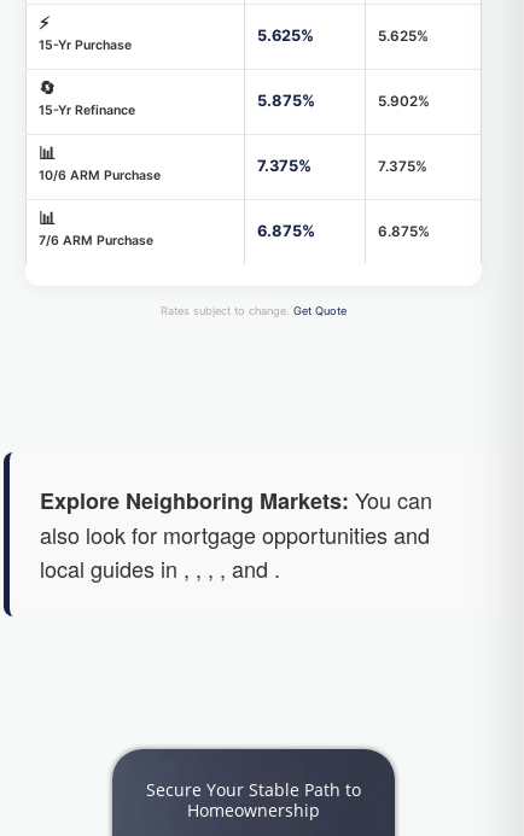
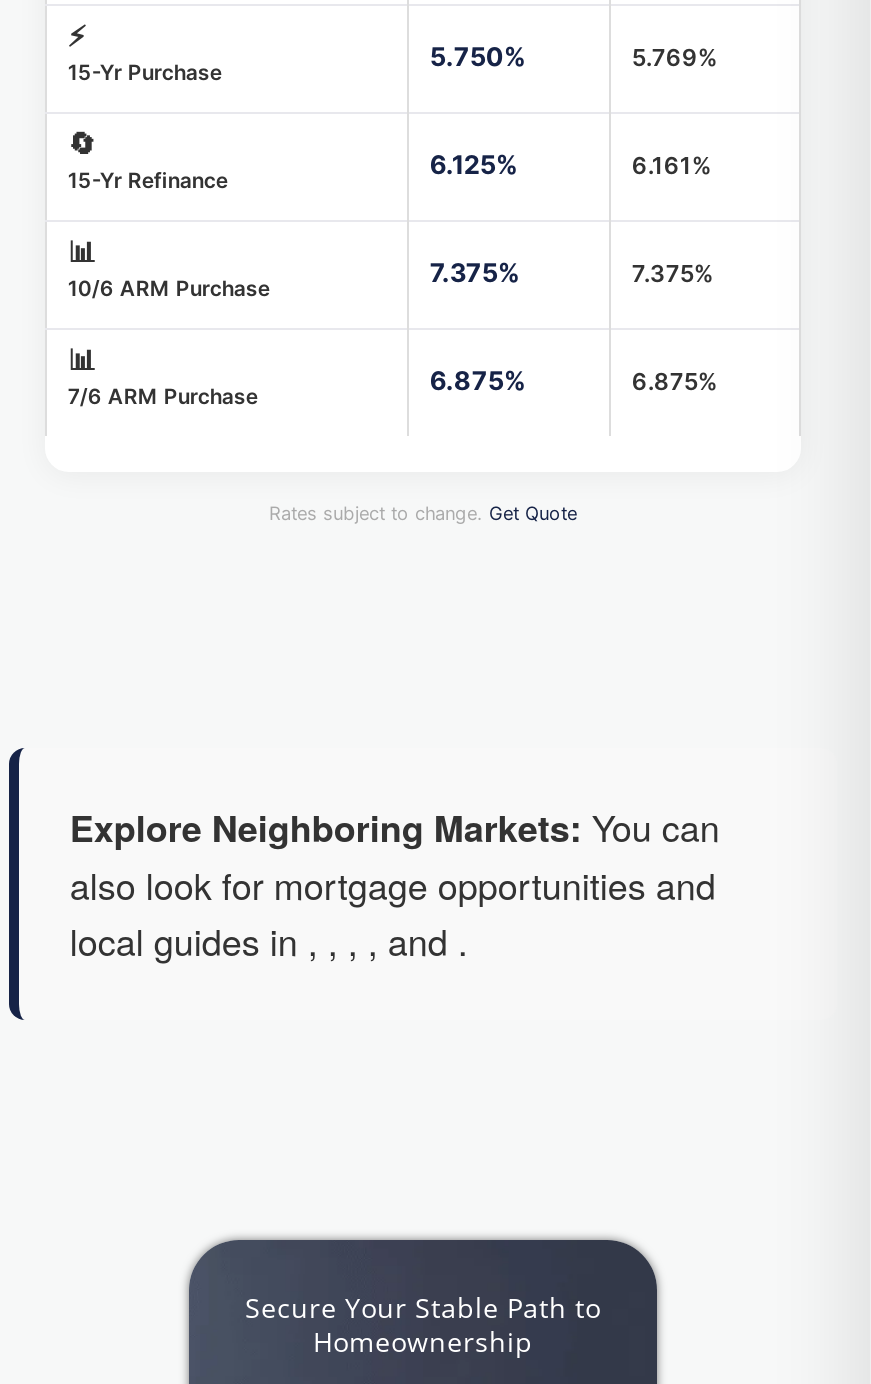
- 5.625%
+ 5.750%

- 5.625%
+ 5.769%

- 5.875%
+ 6.125%

- 5.902%
+ 6.161%
